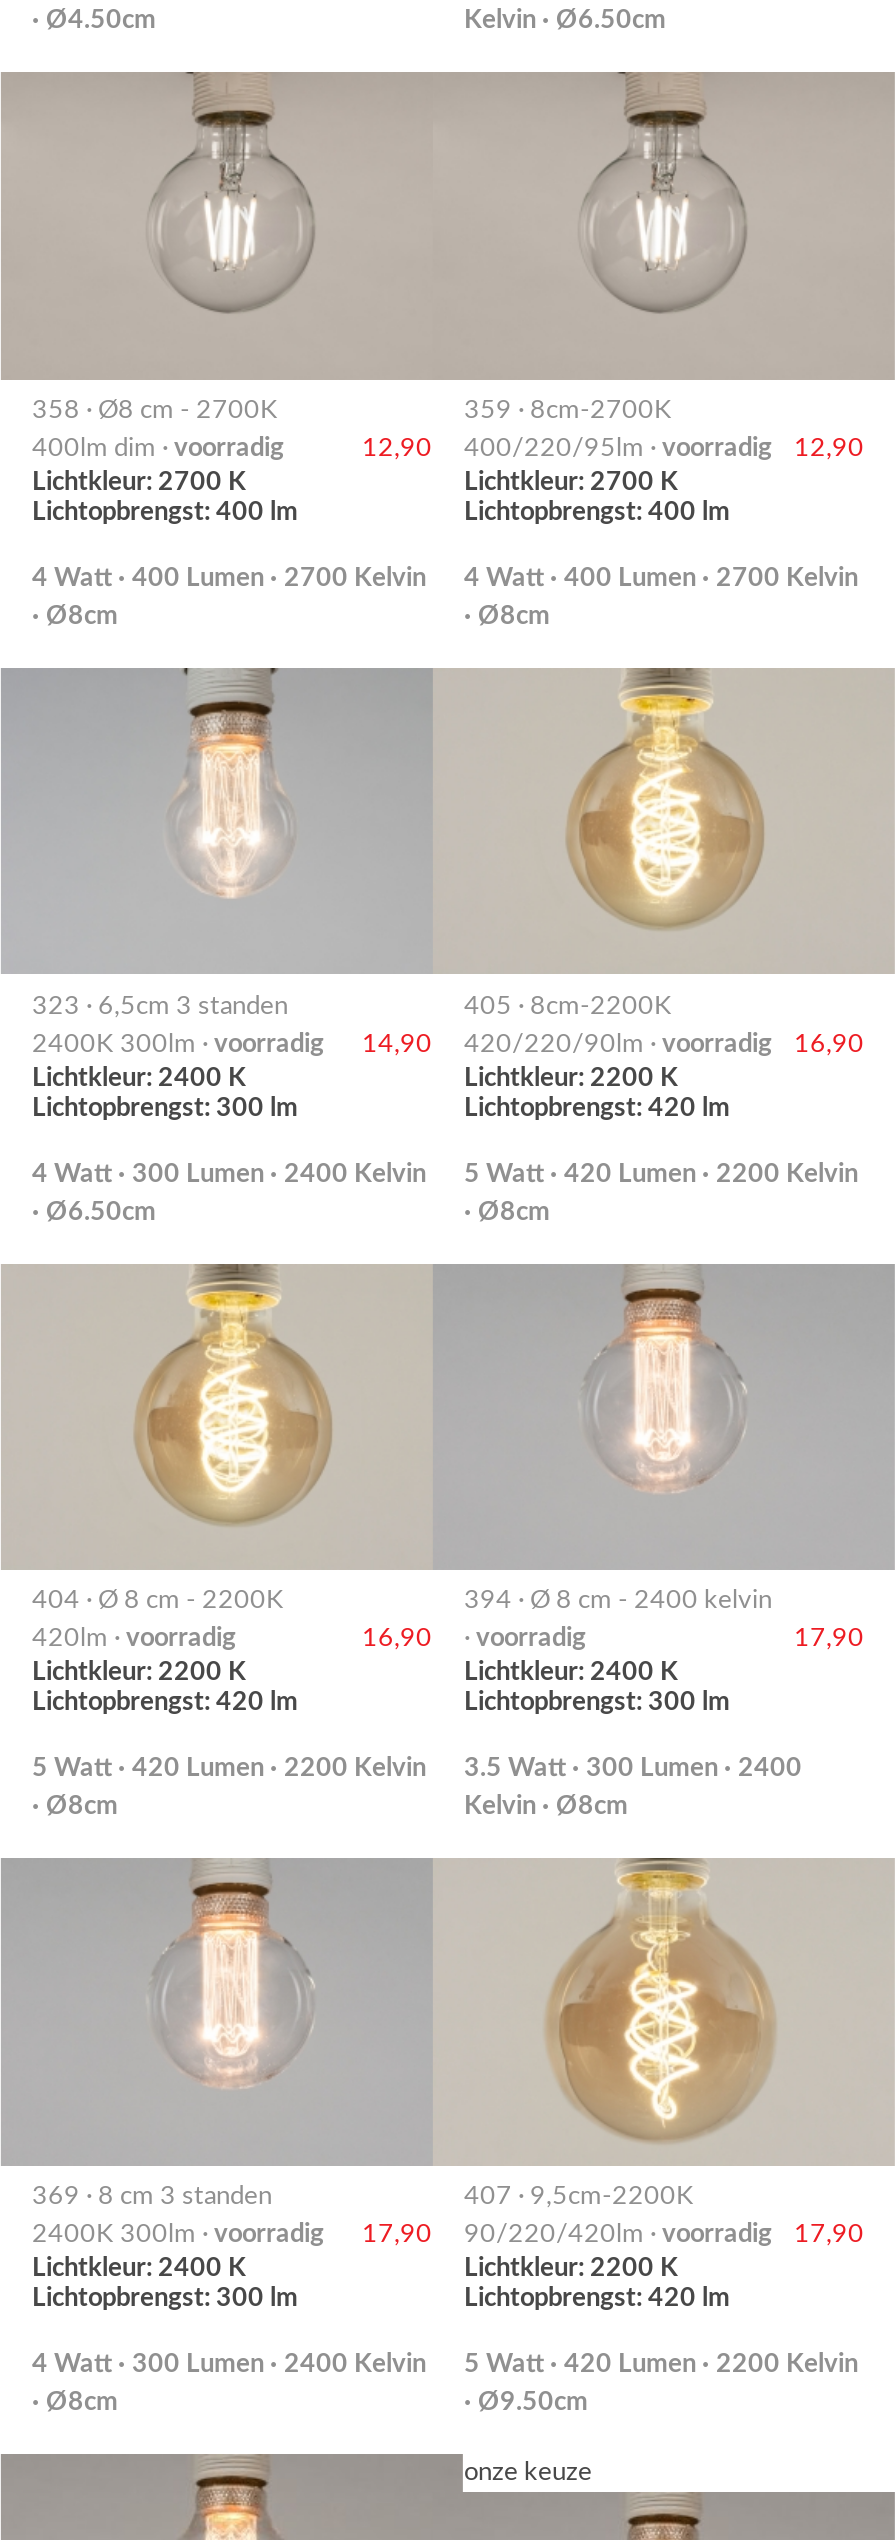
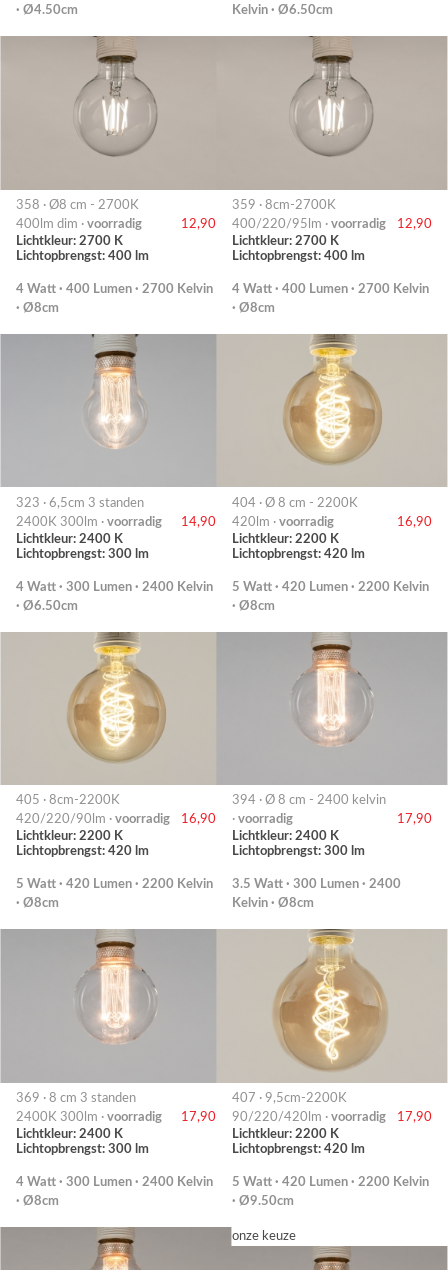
- 405 · 8cm-2200K
+ 404 · Ø 8 cm - 2200K

- 420/220/90lm · voorradig
+ 420lm · voorradig

- 404 · Ø 8 cm - 2200K
+ 405 · 8cm-2200K

- 420lm · voorradig
+ 420/220/90lm · voorradig
